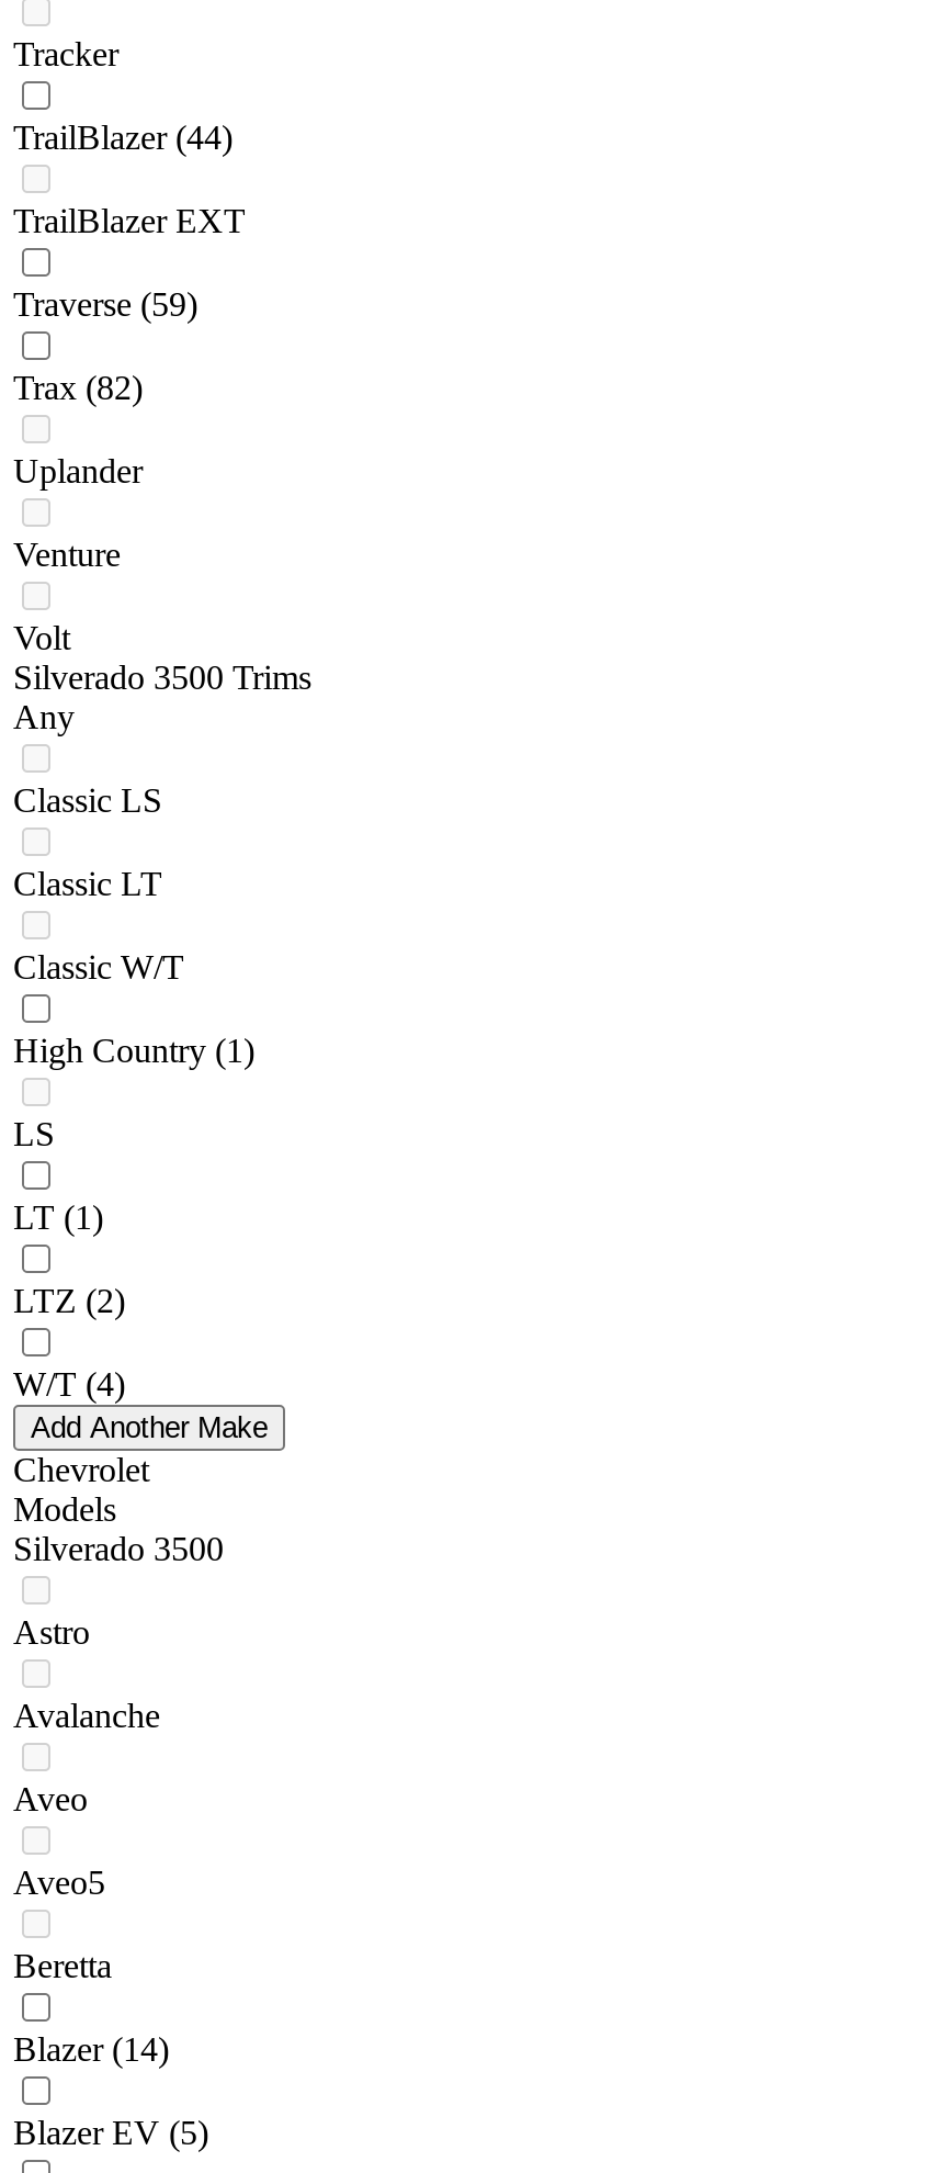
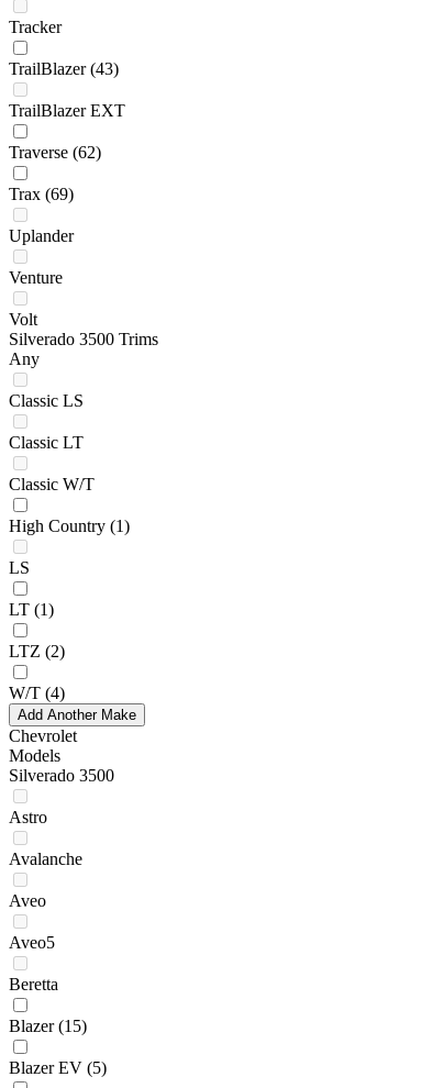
- TrailBlazer (44)
+ TrailBlazer (43)

- Traverse (59)
+ Traverse (62)

- Trax (82)
+ Trax (69)

- Blazer (14)
+ Blazer (15)
